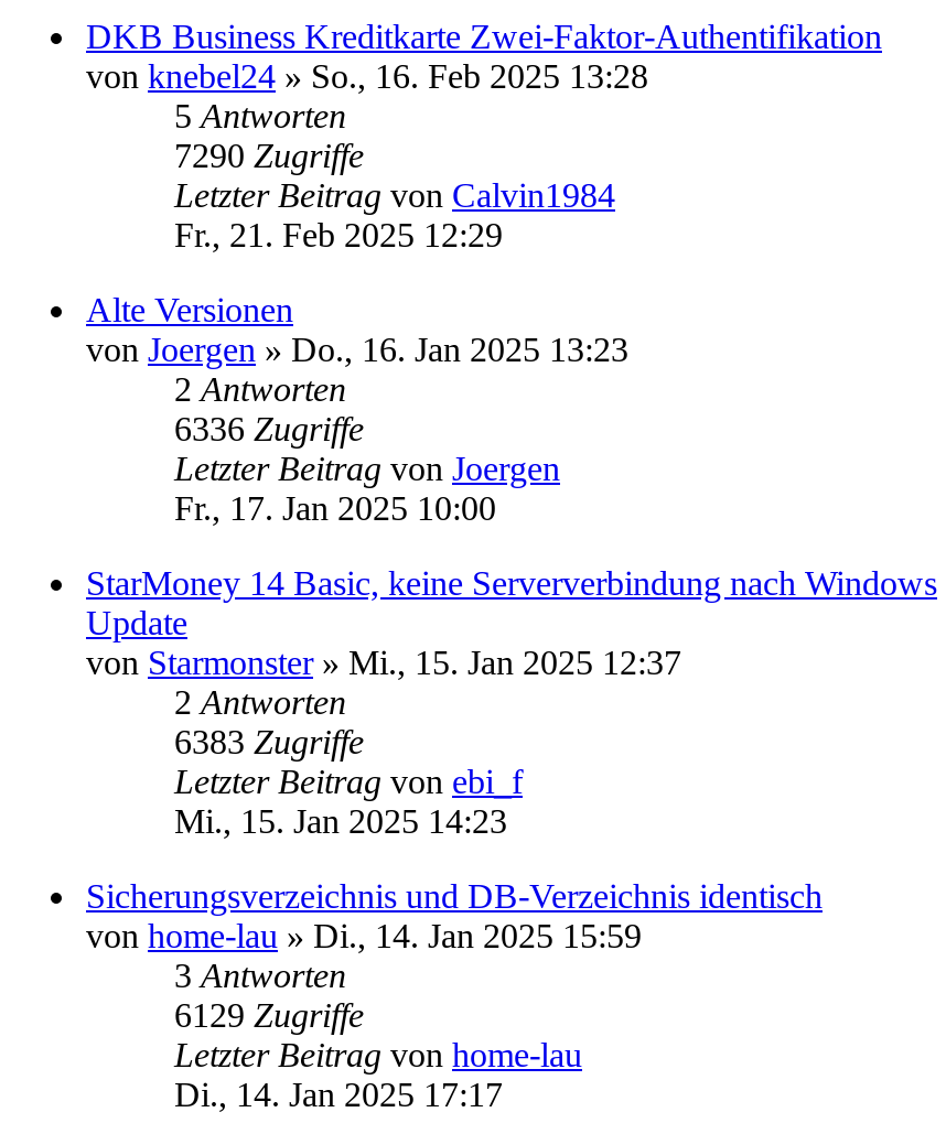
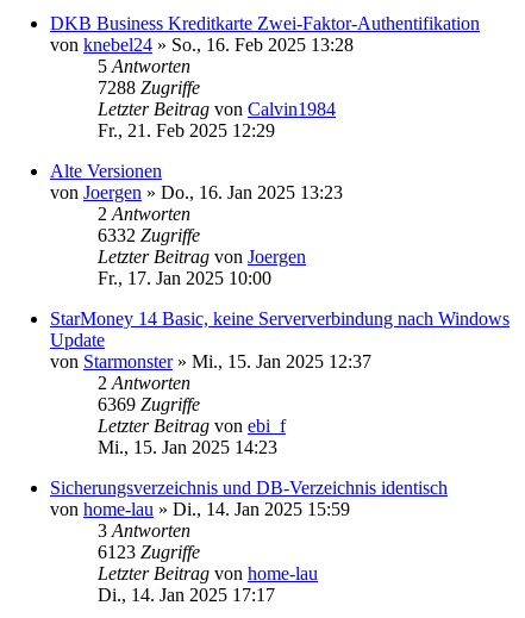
- 7290 Zugriffe
+ 7288 Zugriffe

- 6336 Zugriffe
+ 6332 Zugriffe

- 6383 Zugriffe
+ 6369 Zugriffe

- 6129 Zugriffe
+ 6123 Zugriffe
